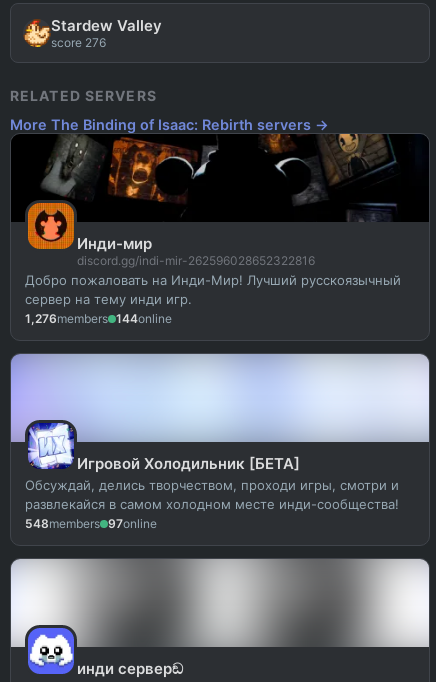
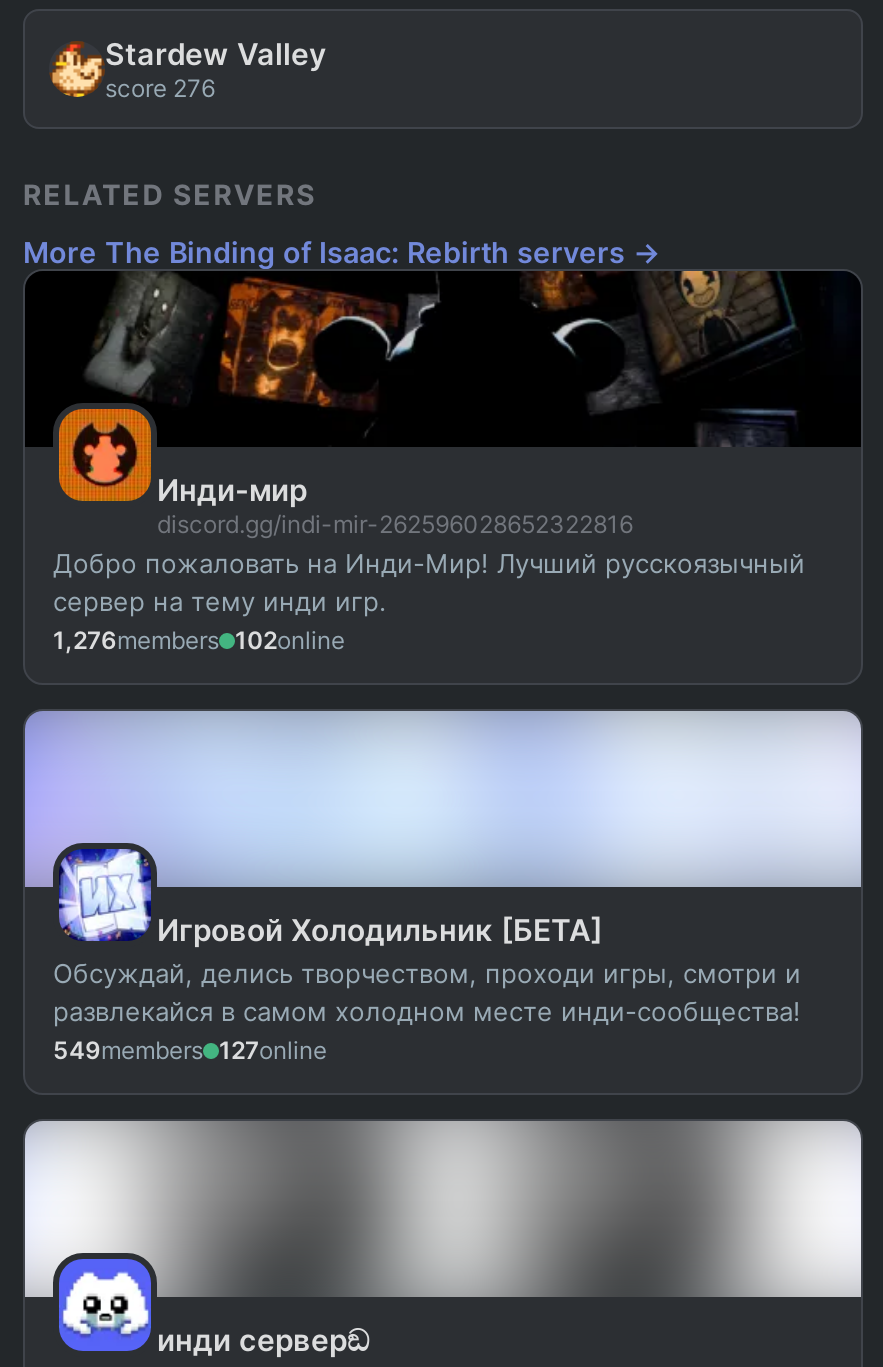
- 1,276members 144online
+ 1,276members 102online

- 548members 97online
+ 549members 127online
